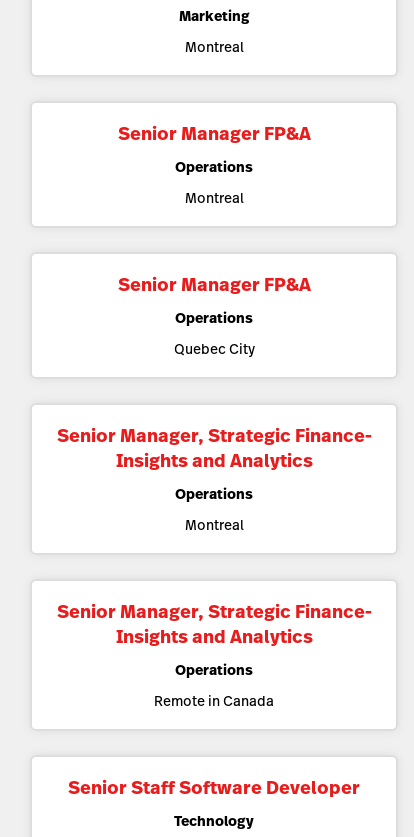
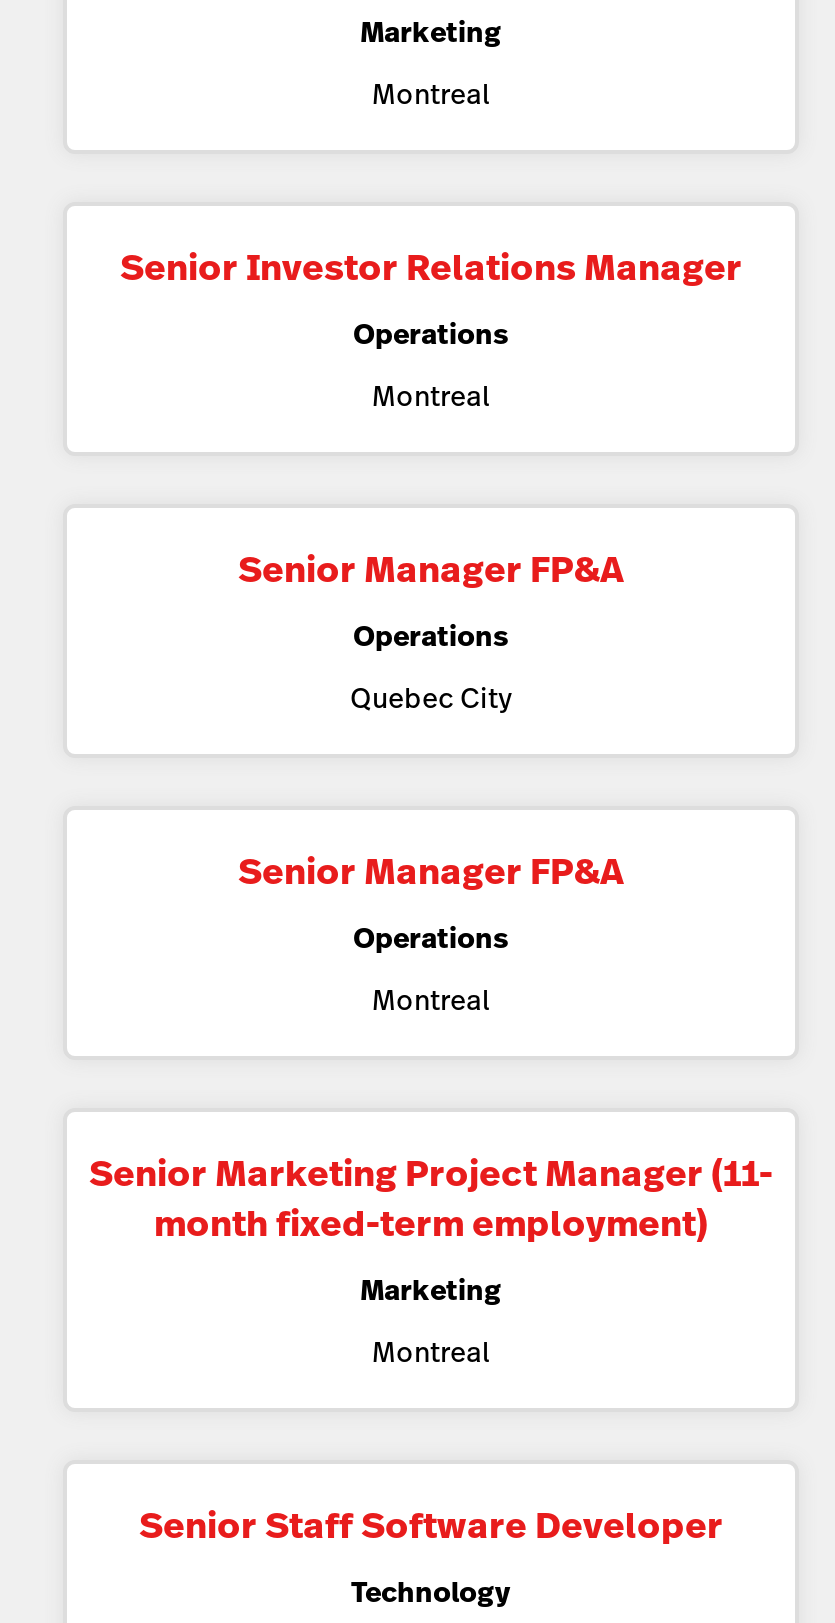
- Senior Manager FP&A
+ Senior Investor Relations Manager

- Senior Manager, Strategic Finance-
- Insights and Analytics
+ Senior Manager FP&A

- Senior Manager, Strategic Finance-
- Insights and Analytics
- Operations
+ Senior Marketing Project Manager (11-
+ month fixed-term employment)
+ Marketing

- Remote in Canada
+ Montreal
